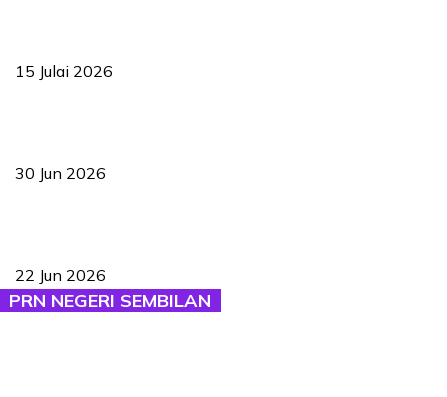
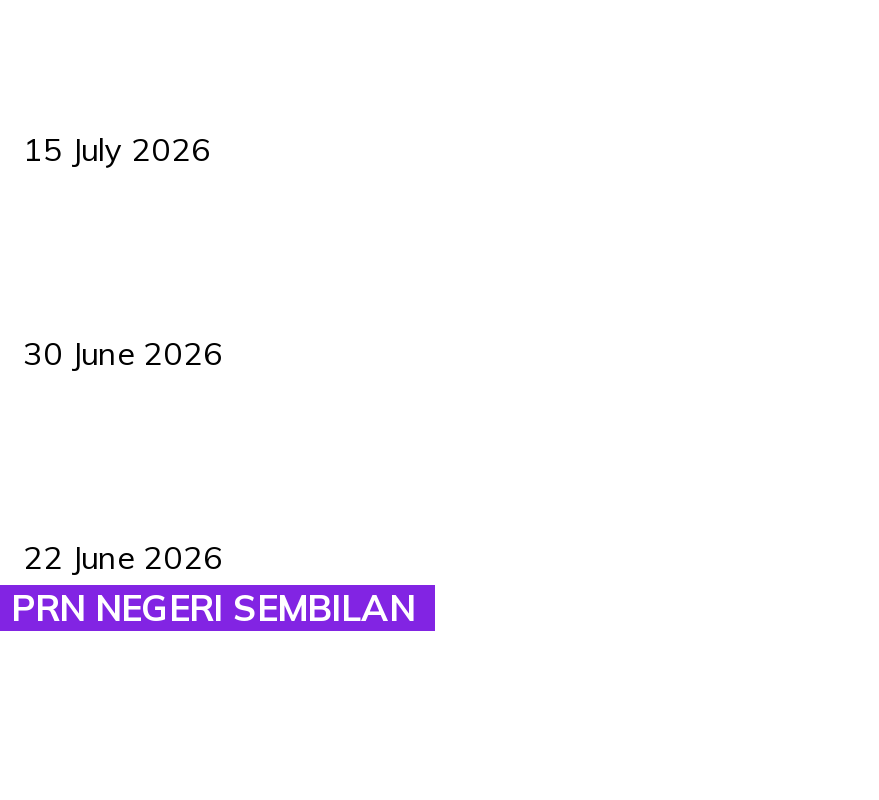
- 15 Julai 2026
+ 15 July 2026

- 30 Jun 2026
+ 30 June 2026

- 22 Jun 2026
+ 22 June 2026
